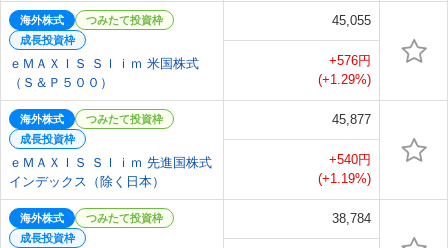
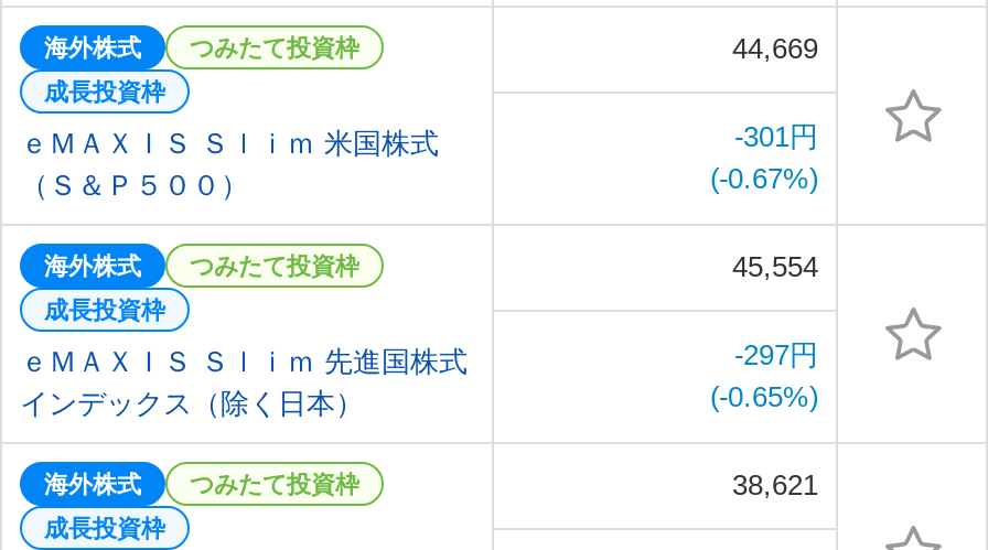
- 45,055
+ 44,669

- +576円
+ -301円

- (+1.29%)
+ (-0.67%)

- 45,877
+ 45,554

- +540円
+ -297円

- (+1.19%)
+ (-0.65%)

- 38,784
+ 38,621
